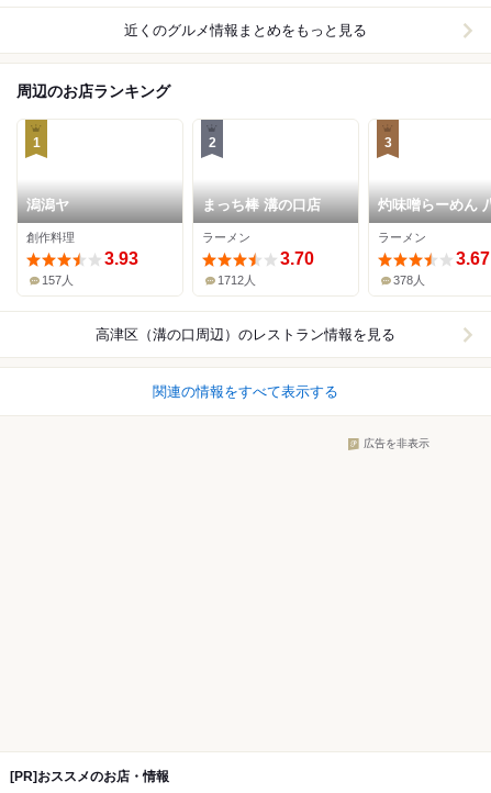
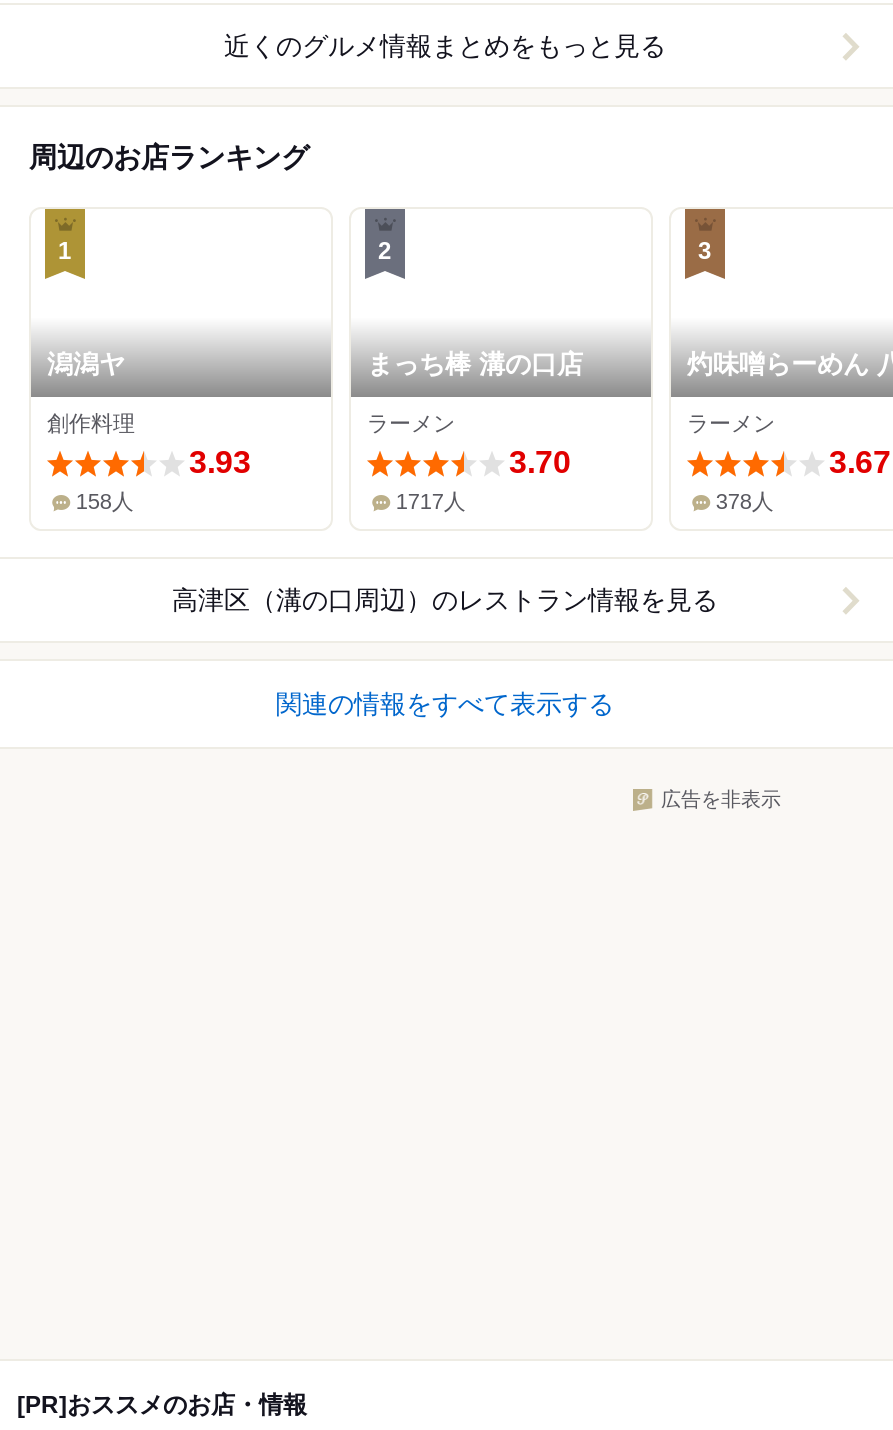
- 157人
+ 158人

- 1712人
+ 1717人
